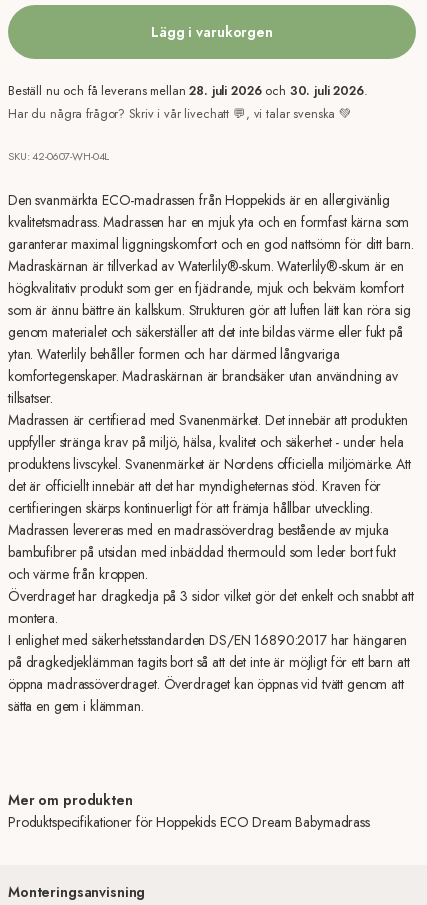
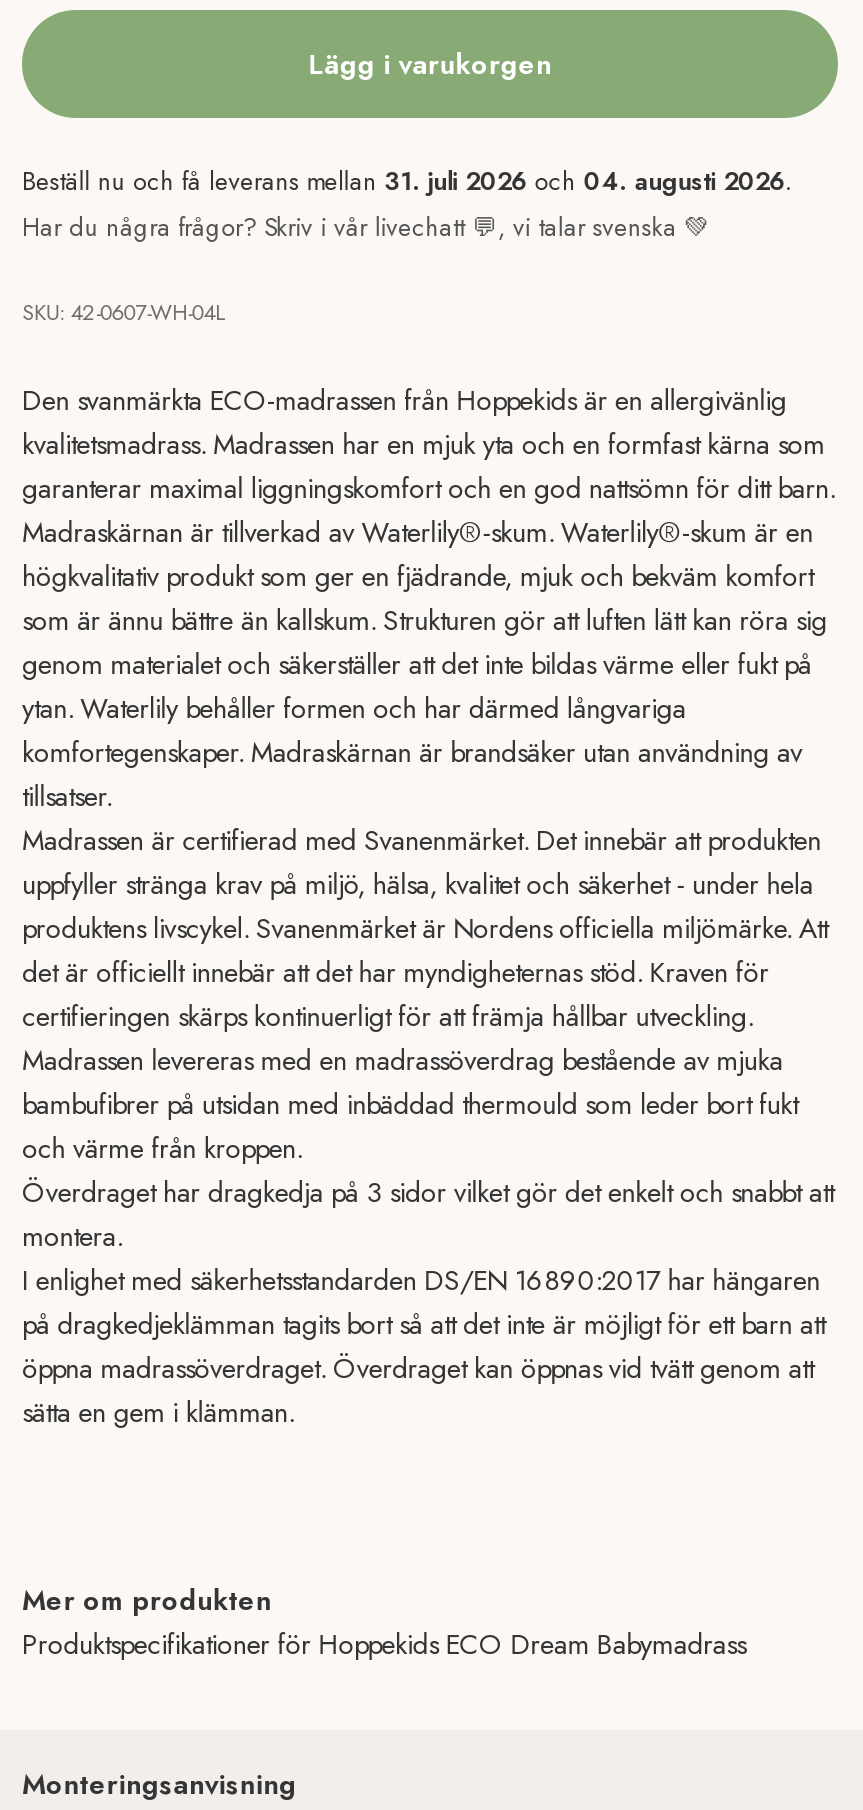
- Beställ nu och få leverans mellan 28. juli 2026 och 30. juli 2026.
+ Beställ nu och få leverans mellan 31. juli 2026 och 04. augusti 2026.
